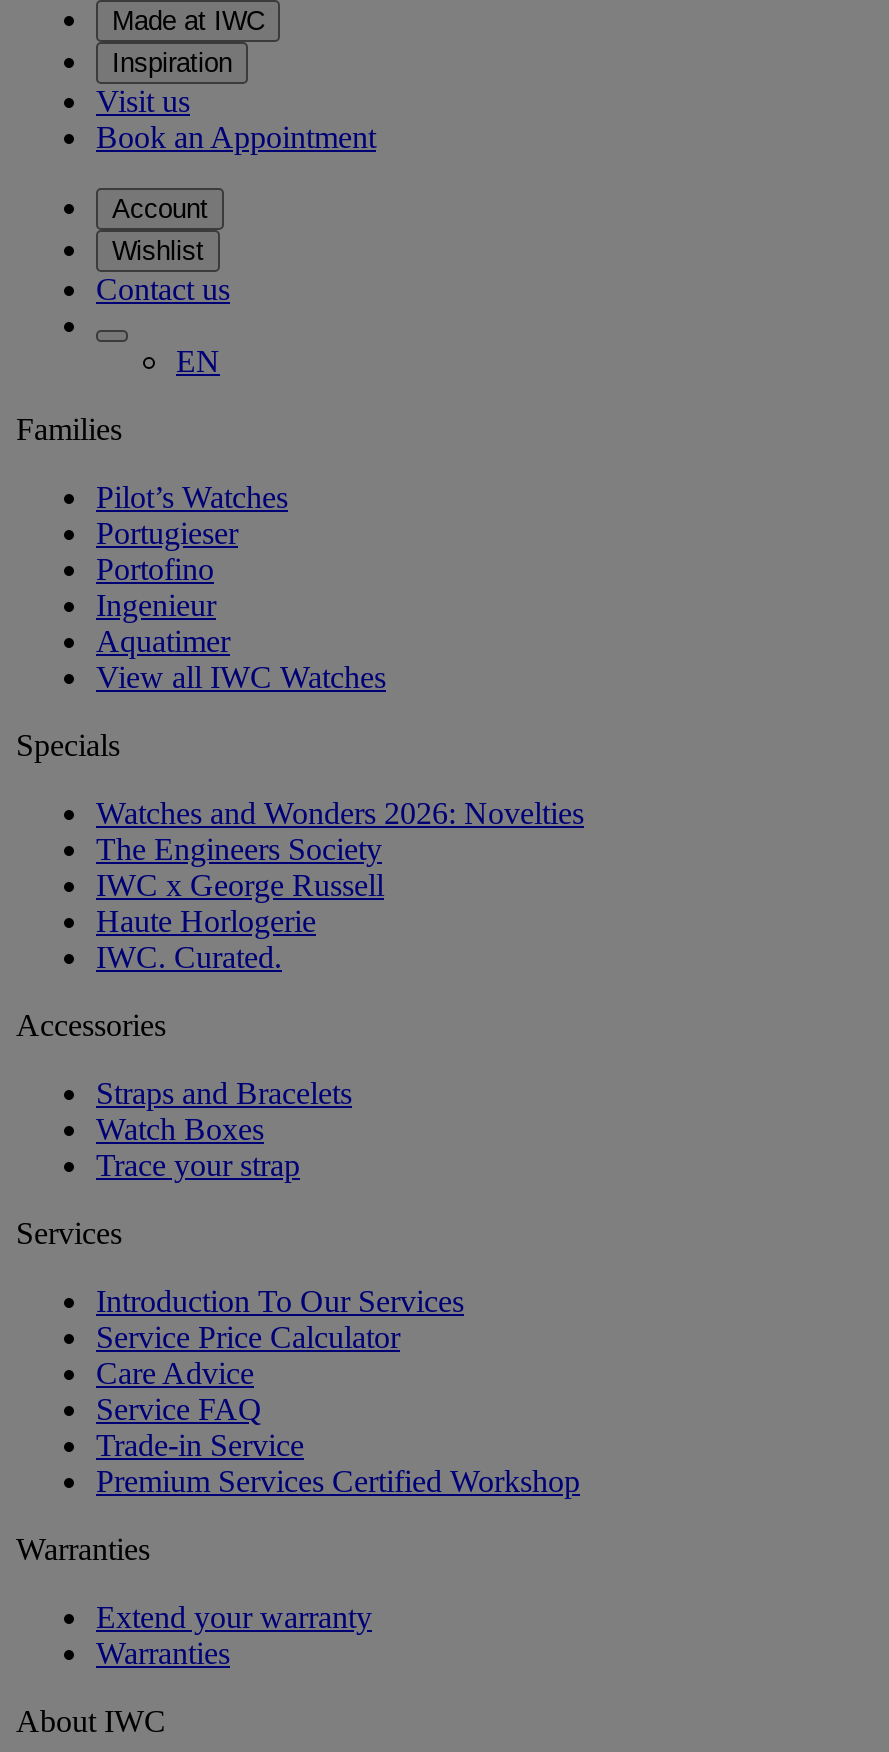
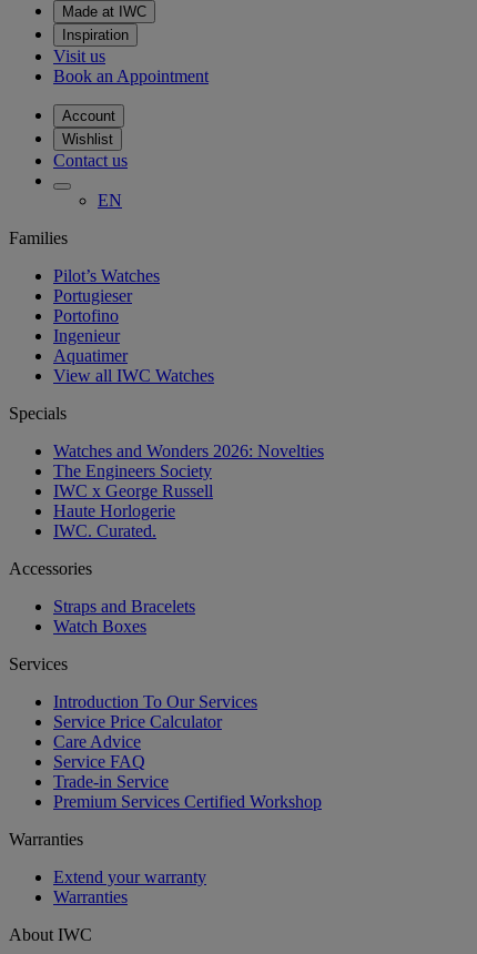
- Trace your strap
